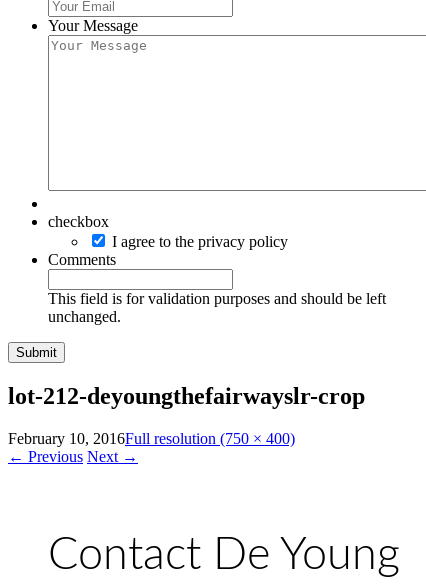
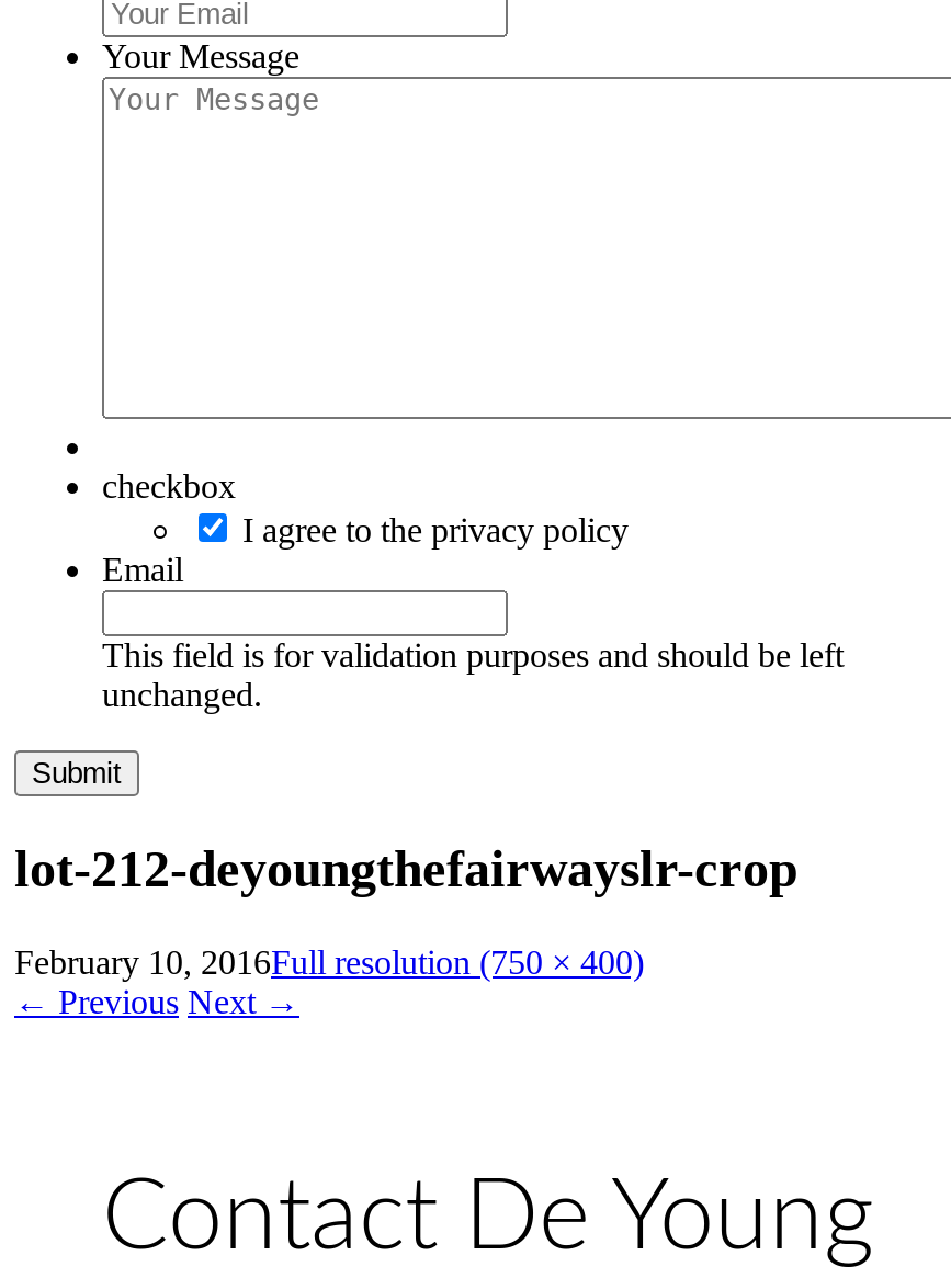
- Comments
+ Email
